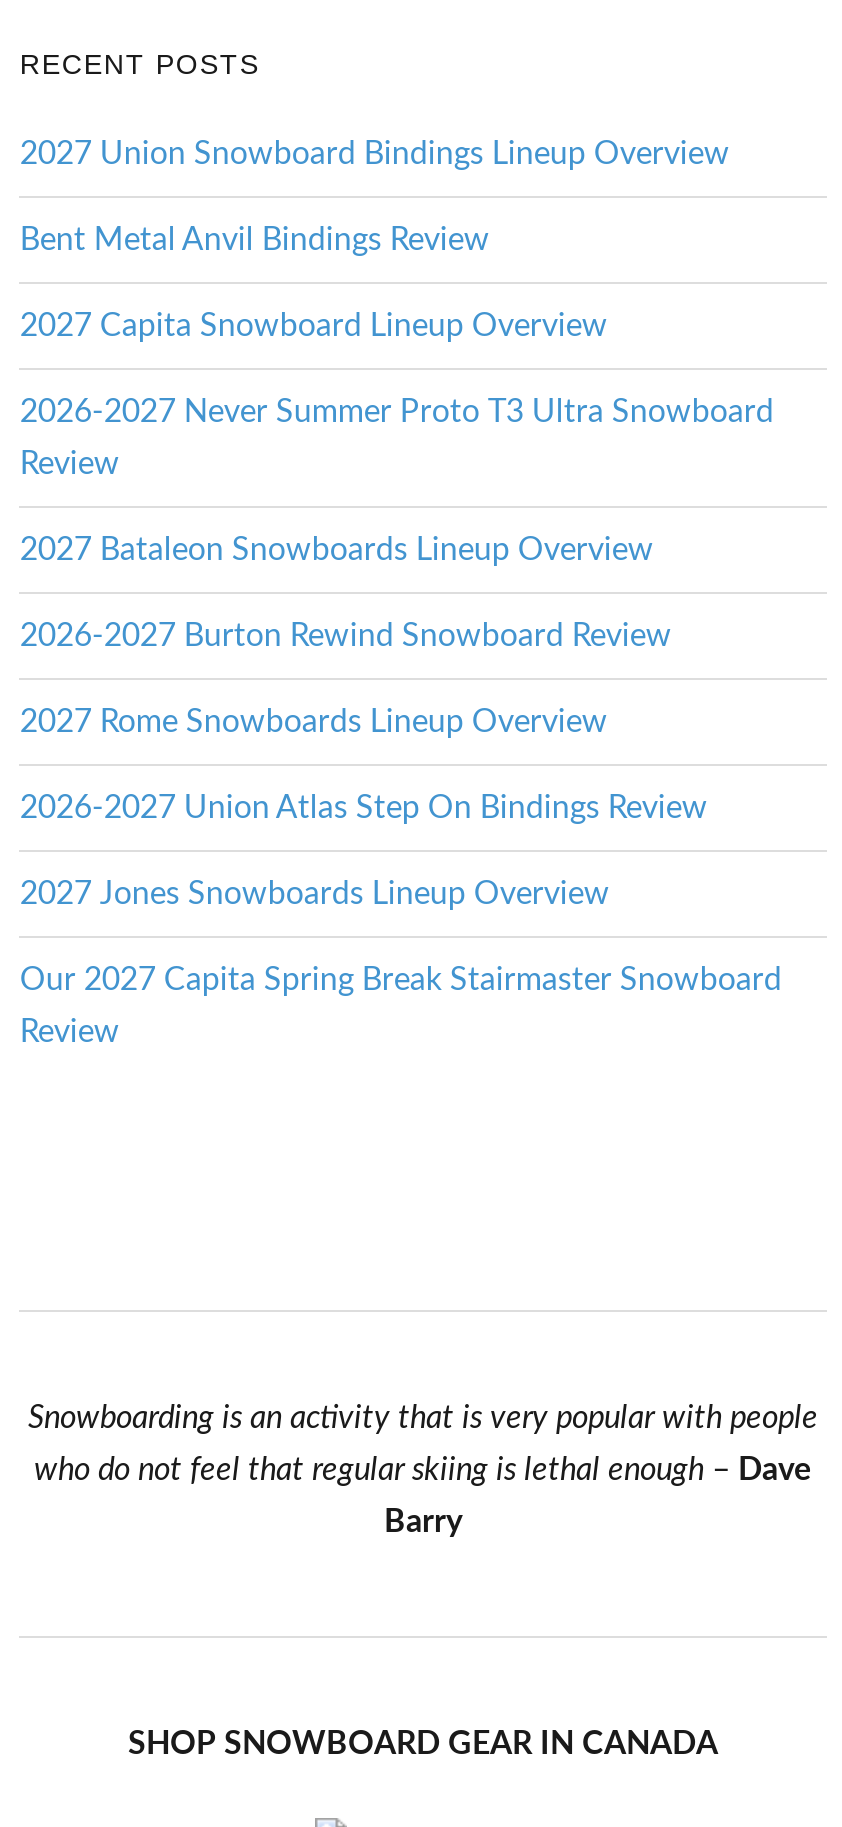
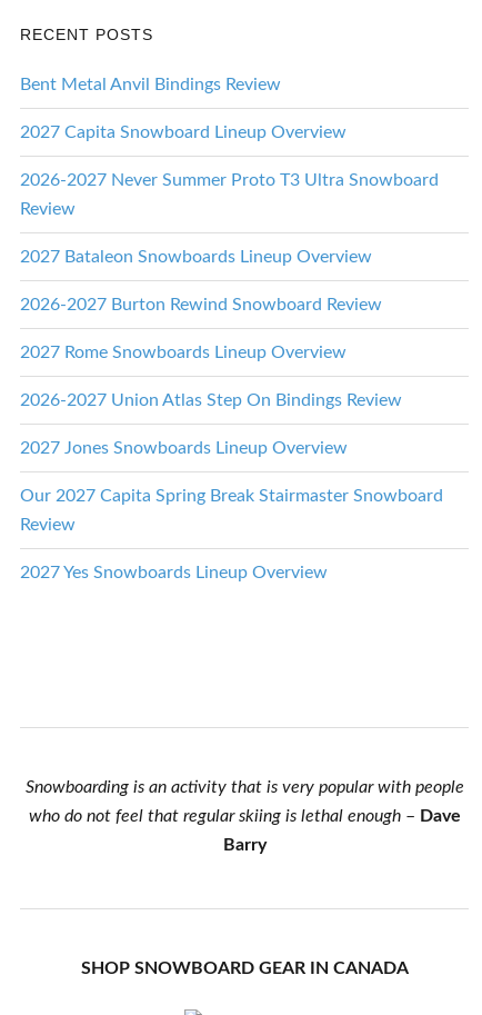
- 2027 Union Snowboard Bindings Lineup Overview

moved up: Bent Metal Anvil Bindings Review | 2027 Capita Snowboard Lineup Overview | 2026-2027 Never Summer Proto T3 Ultra Snowboard | ... | Our 2027 Capita Spring Break Stairmaster Snowboard | Review

+ 2027 Yes Snowboards Lineup Overview
